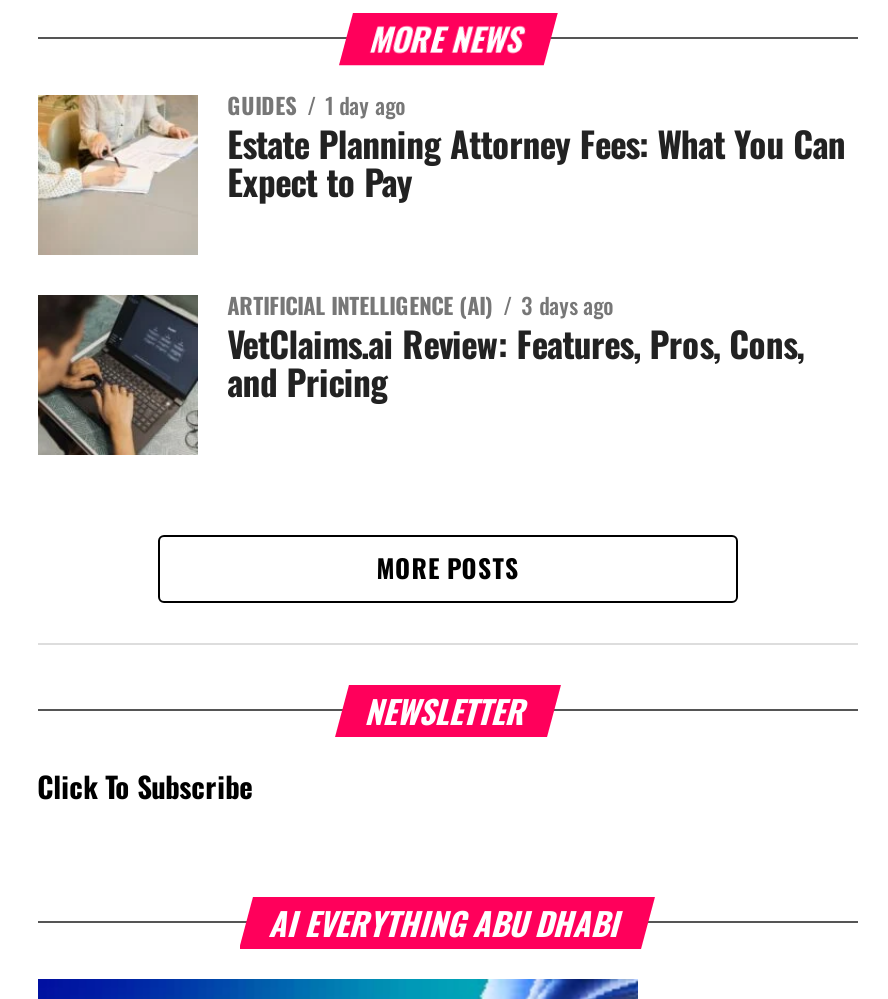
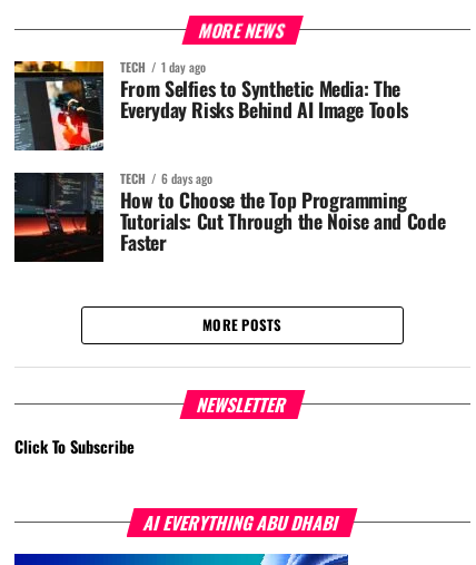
- [image]
- GUIDES
+ [image]
+ TECH

- Estate Planning Attorney Fees: What You Can
- Expect to Pay
+ From Selfies to Synthetic Media: The
+ Everyday Risks Behind AI Image Tools

- [image]
- ARTIFICIAL INTELLIGENCE (AI)
- 3 days ago
- VetClaims.ai Review: Features, Pros, Cons,
- and Pricing
+ [image]
+ TECH
+ 6 days ago
+ How to Choose the Top Programming
+ Tutorials: Cut Through the Noise and Code
+ Faster
